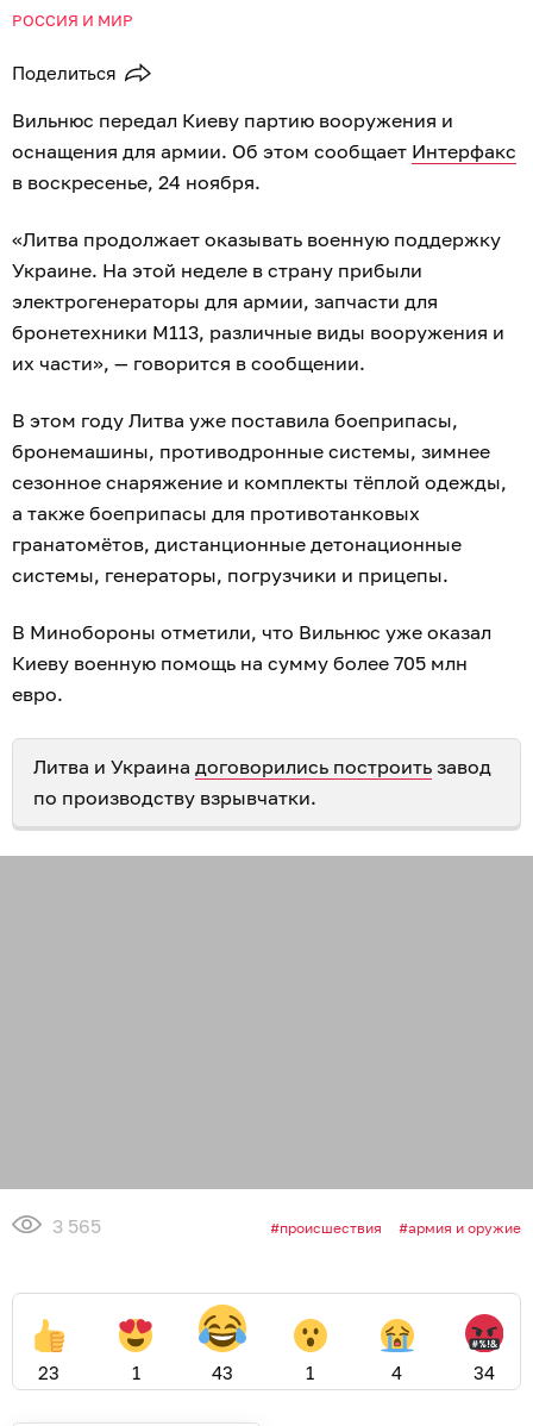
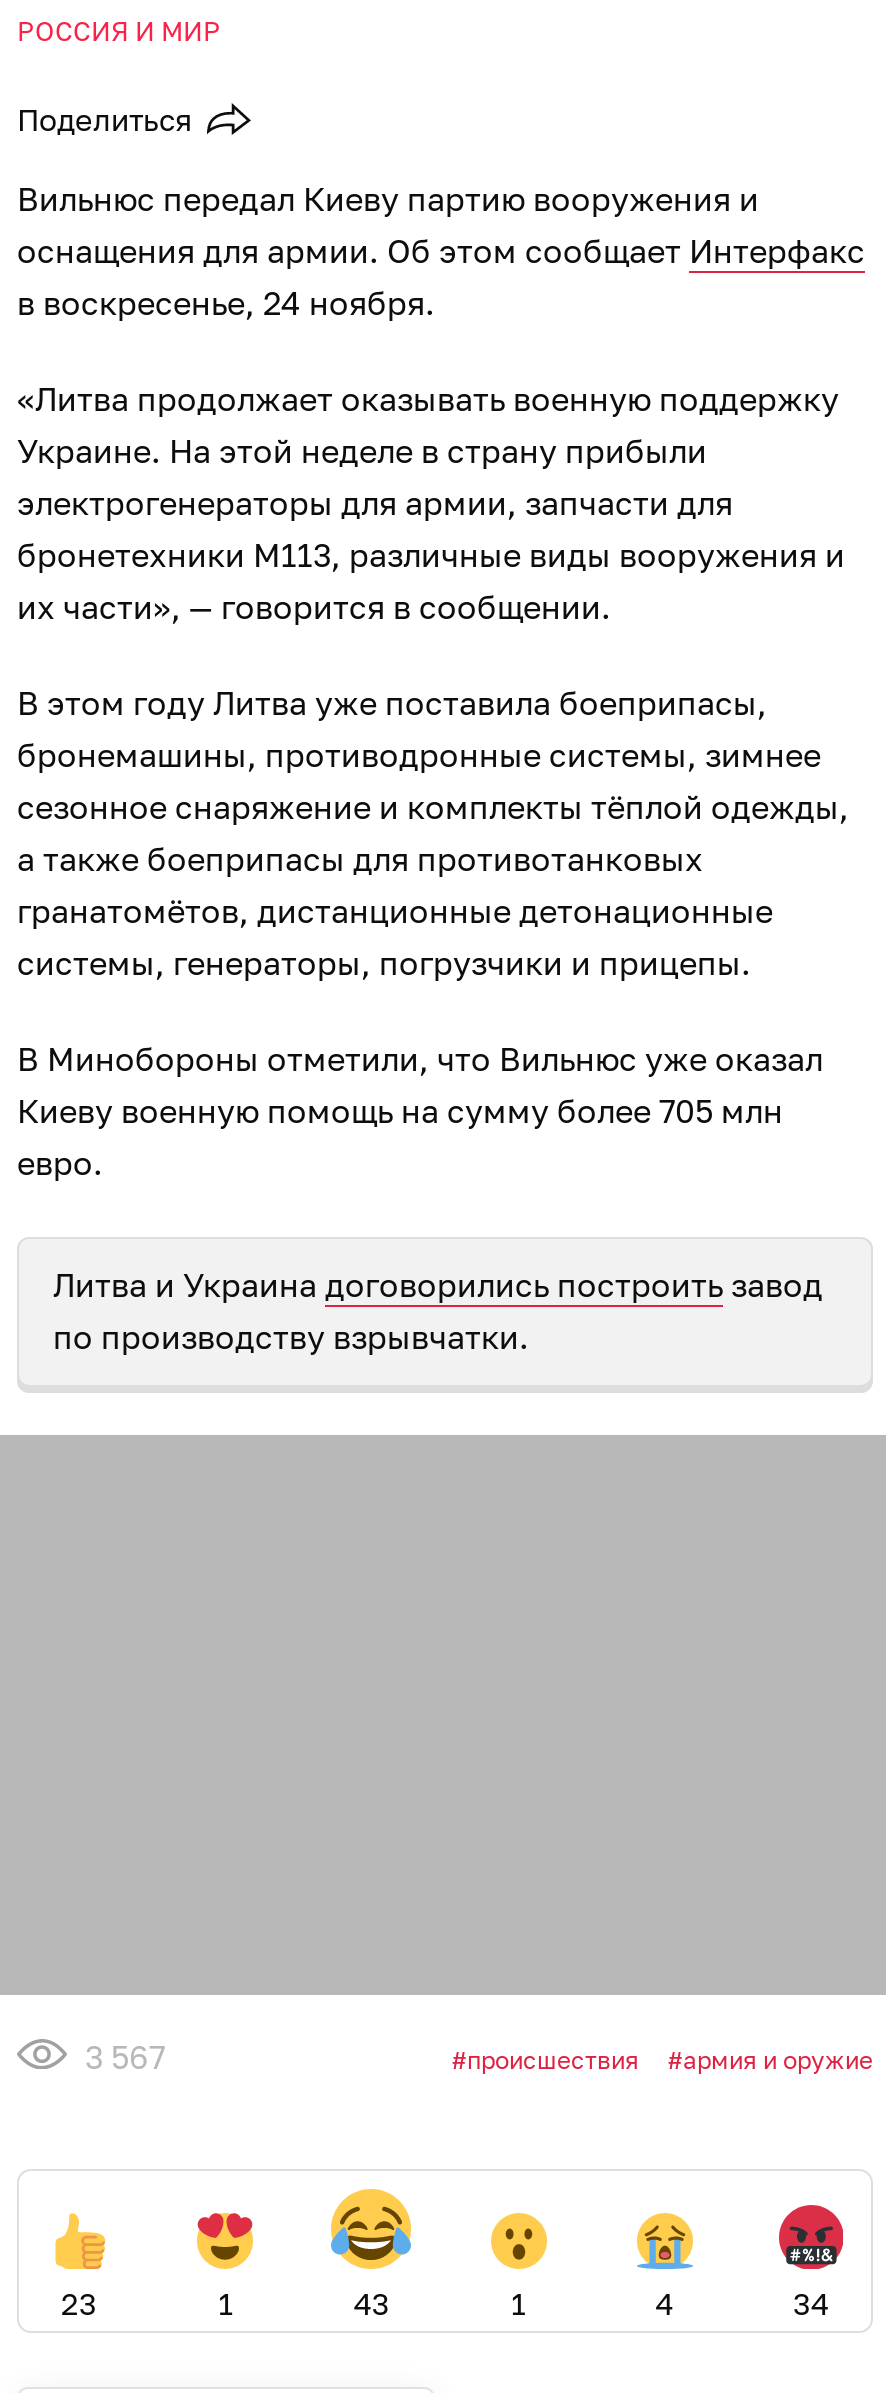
- 3 565
+ 3 567
